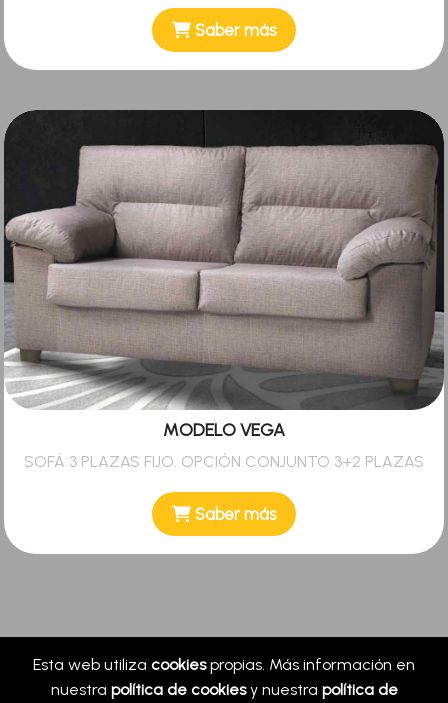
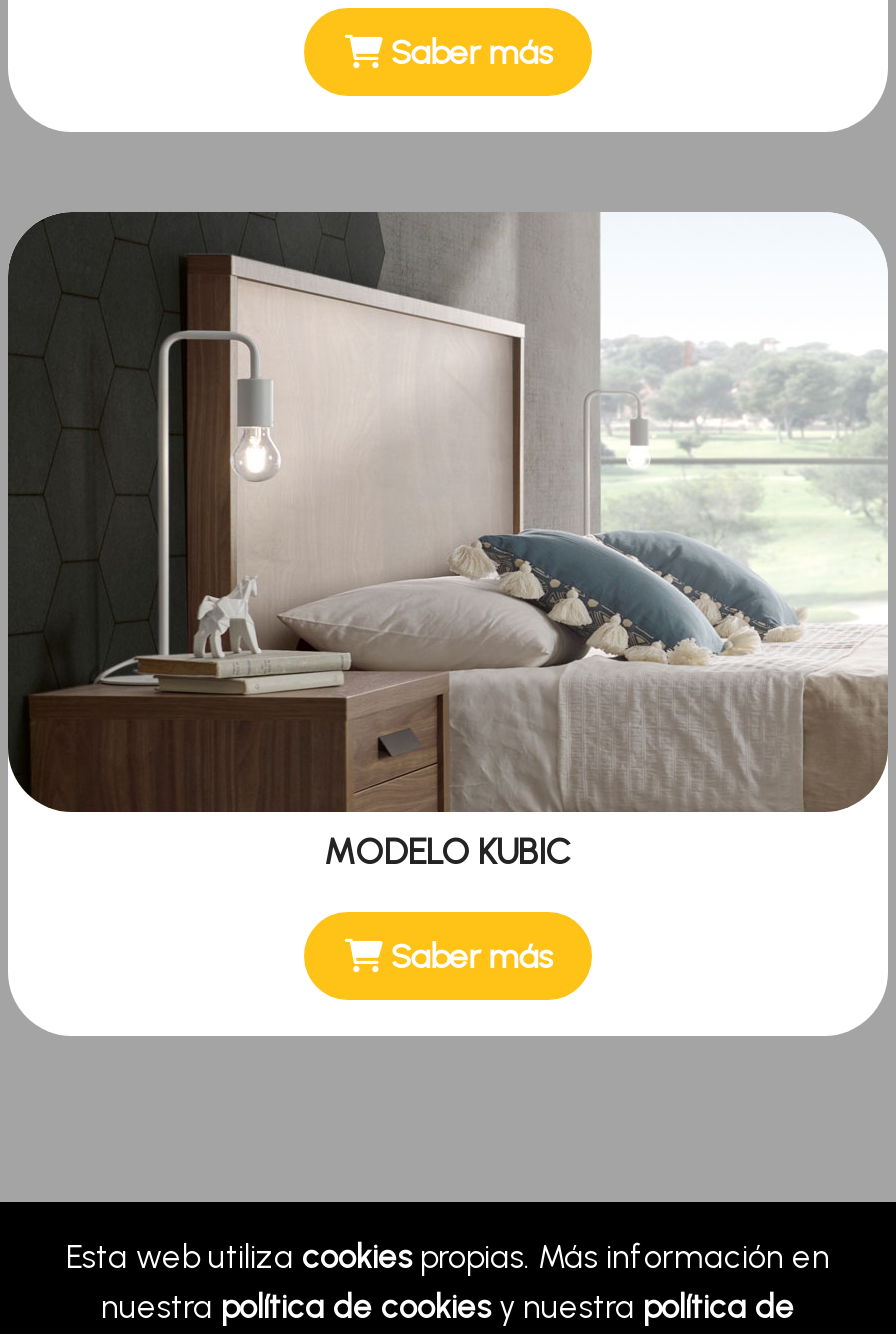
- [image]
- MODELO VEGA
- SOFÁ 3 PLAZAS FIJO. OPCIÓN CONJUNTO 3+2 PLAZAS
+ [image]
+ MODELO KUBIC
